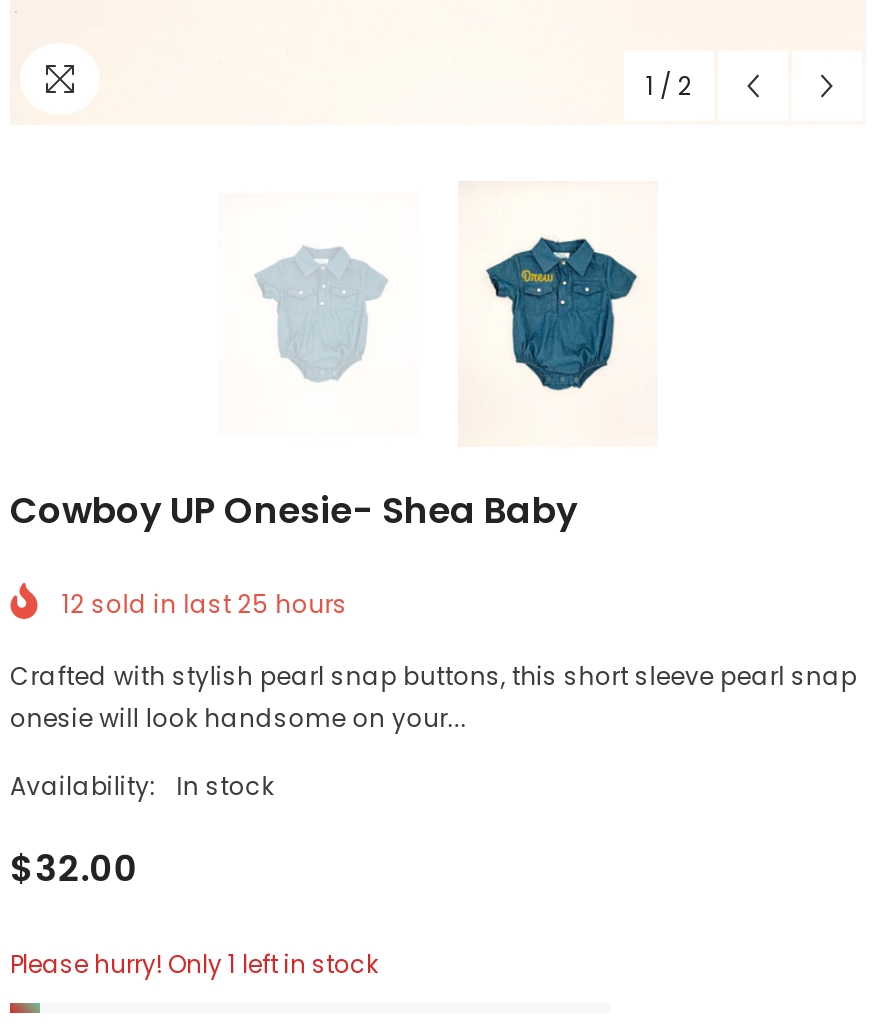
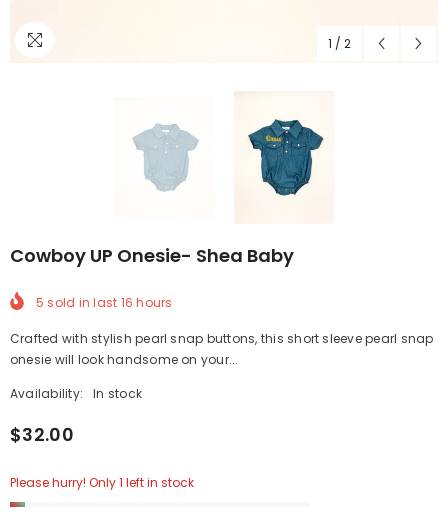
- 12 sold in last 25 hours
+ 5 sold in last 16 hours
